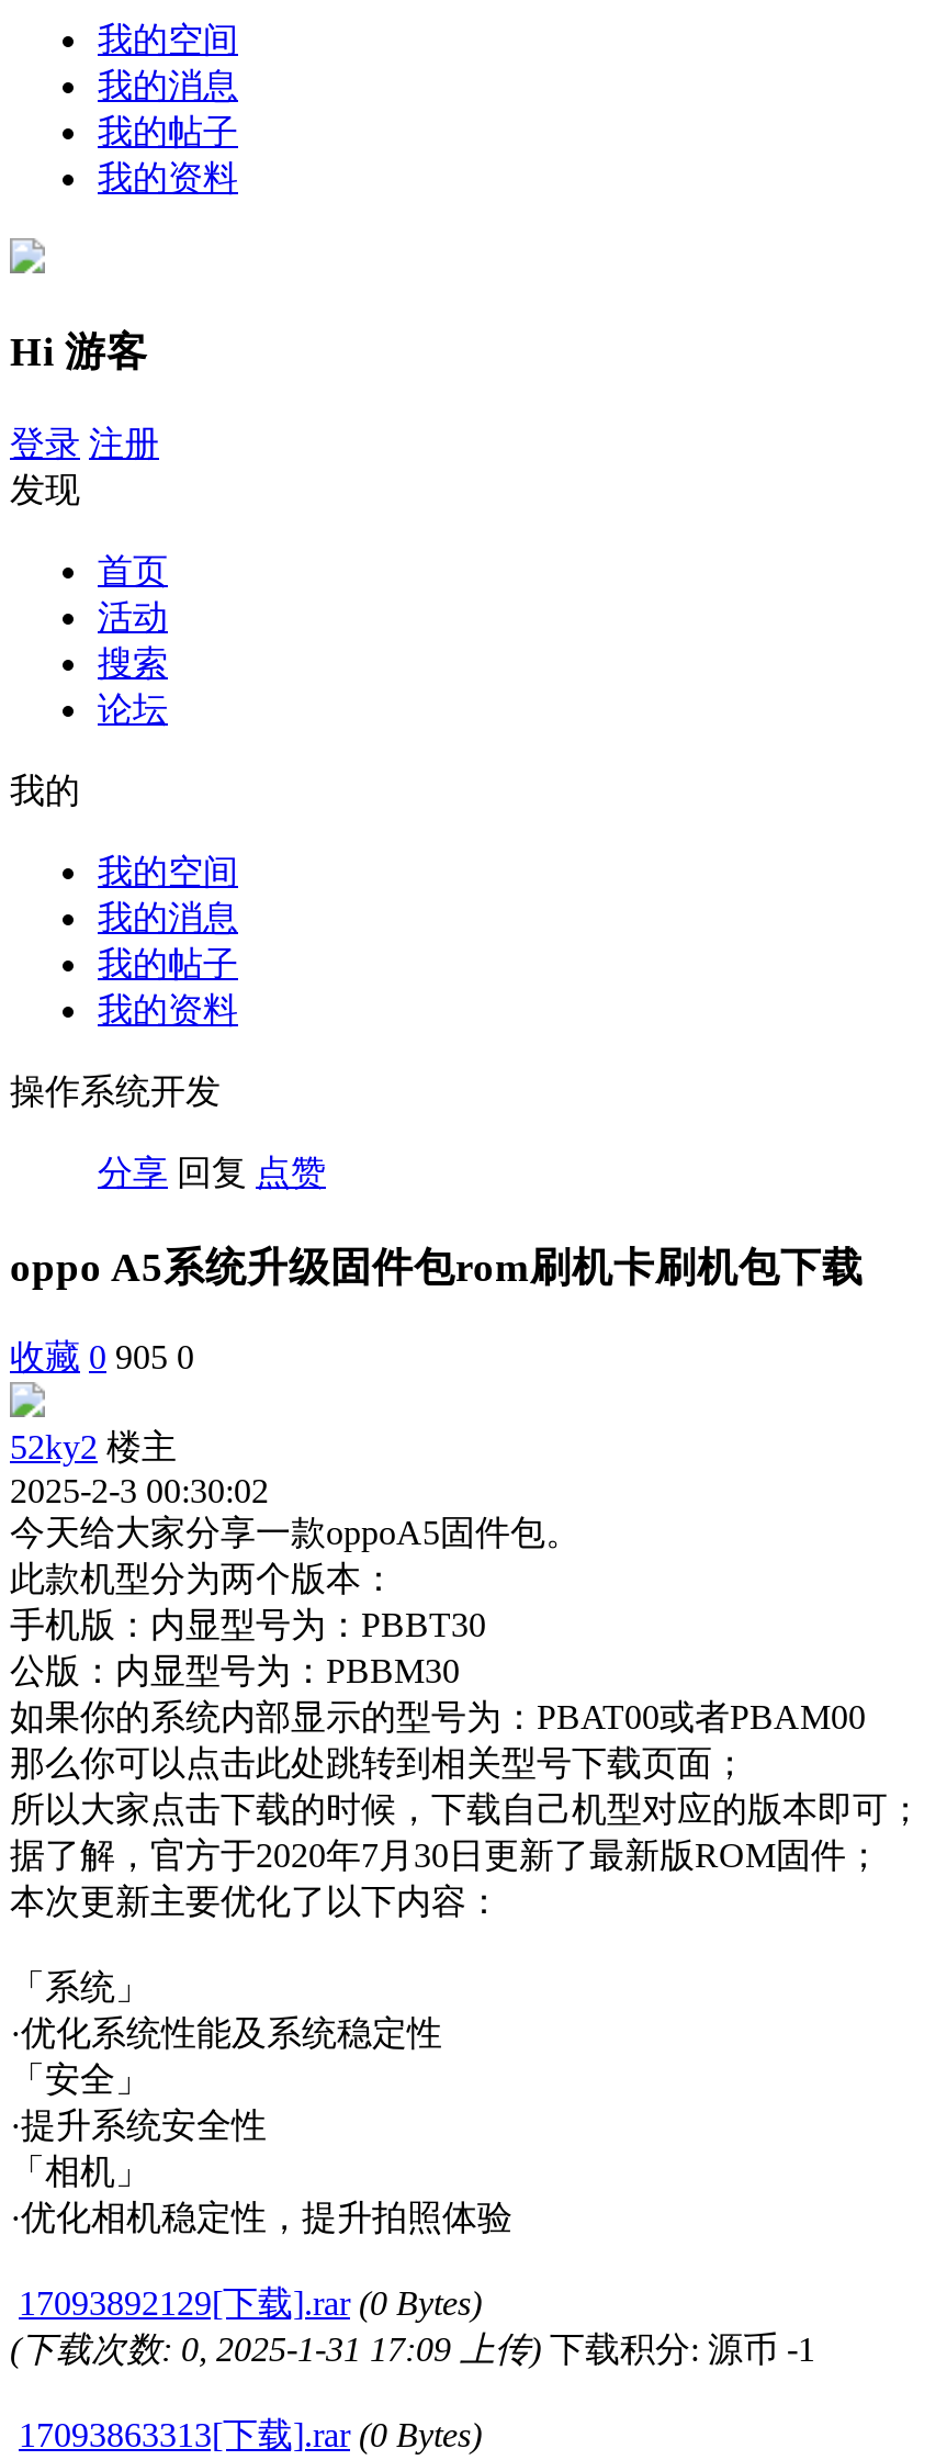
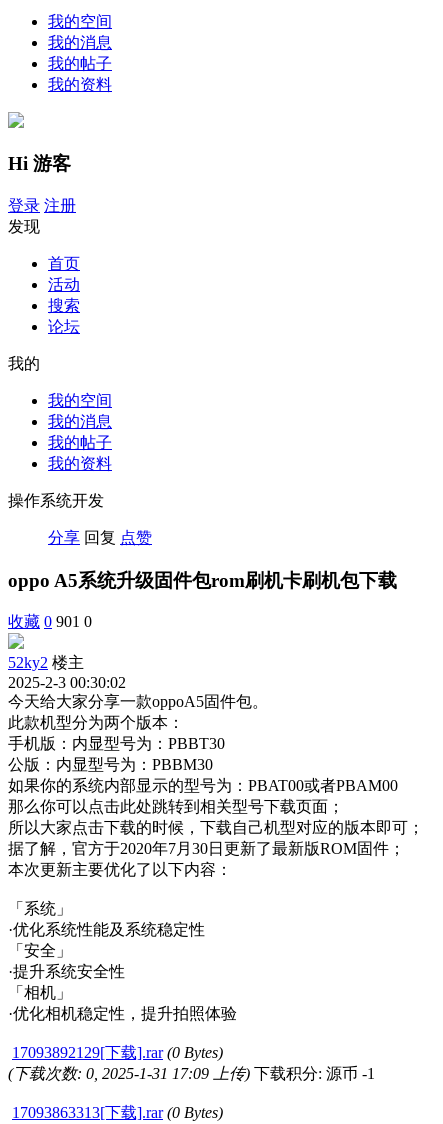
- 收藏 0 905 0
+ 收藏 0 901 0
